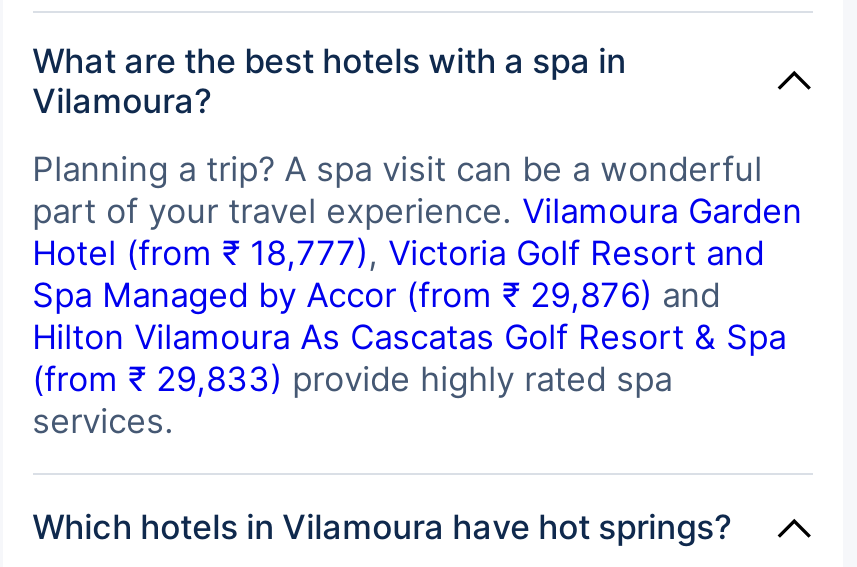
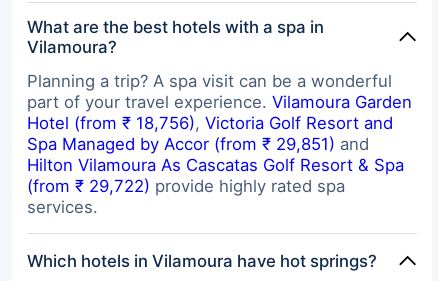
- Hotel (from ₹ 18,777), Victoria Golf Resort and
+ Hotel (from ₹ 18,756), Victoria Golf Resort and

- Spa Managed by Accor (from ₹ 29,876) and
+ Spa Managed by Accor (from ₹ 29,851) and

- (from ₹ 29,833) provide highly rated spa
+ (from ₹ 29,722) provide highly rated spa
